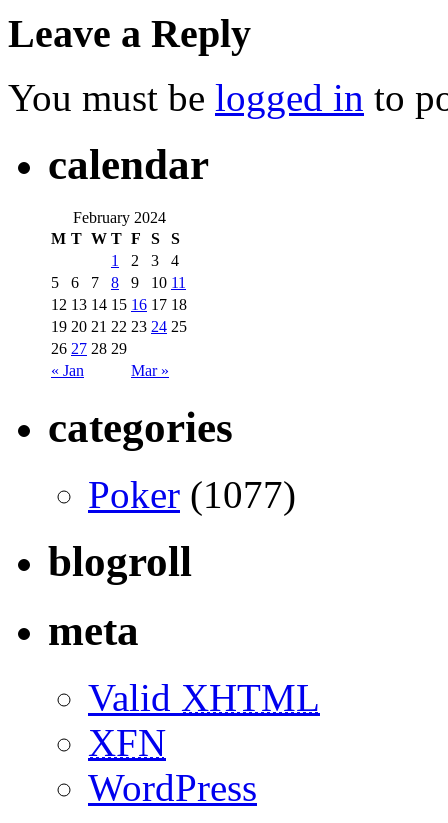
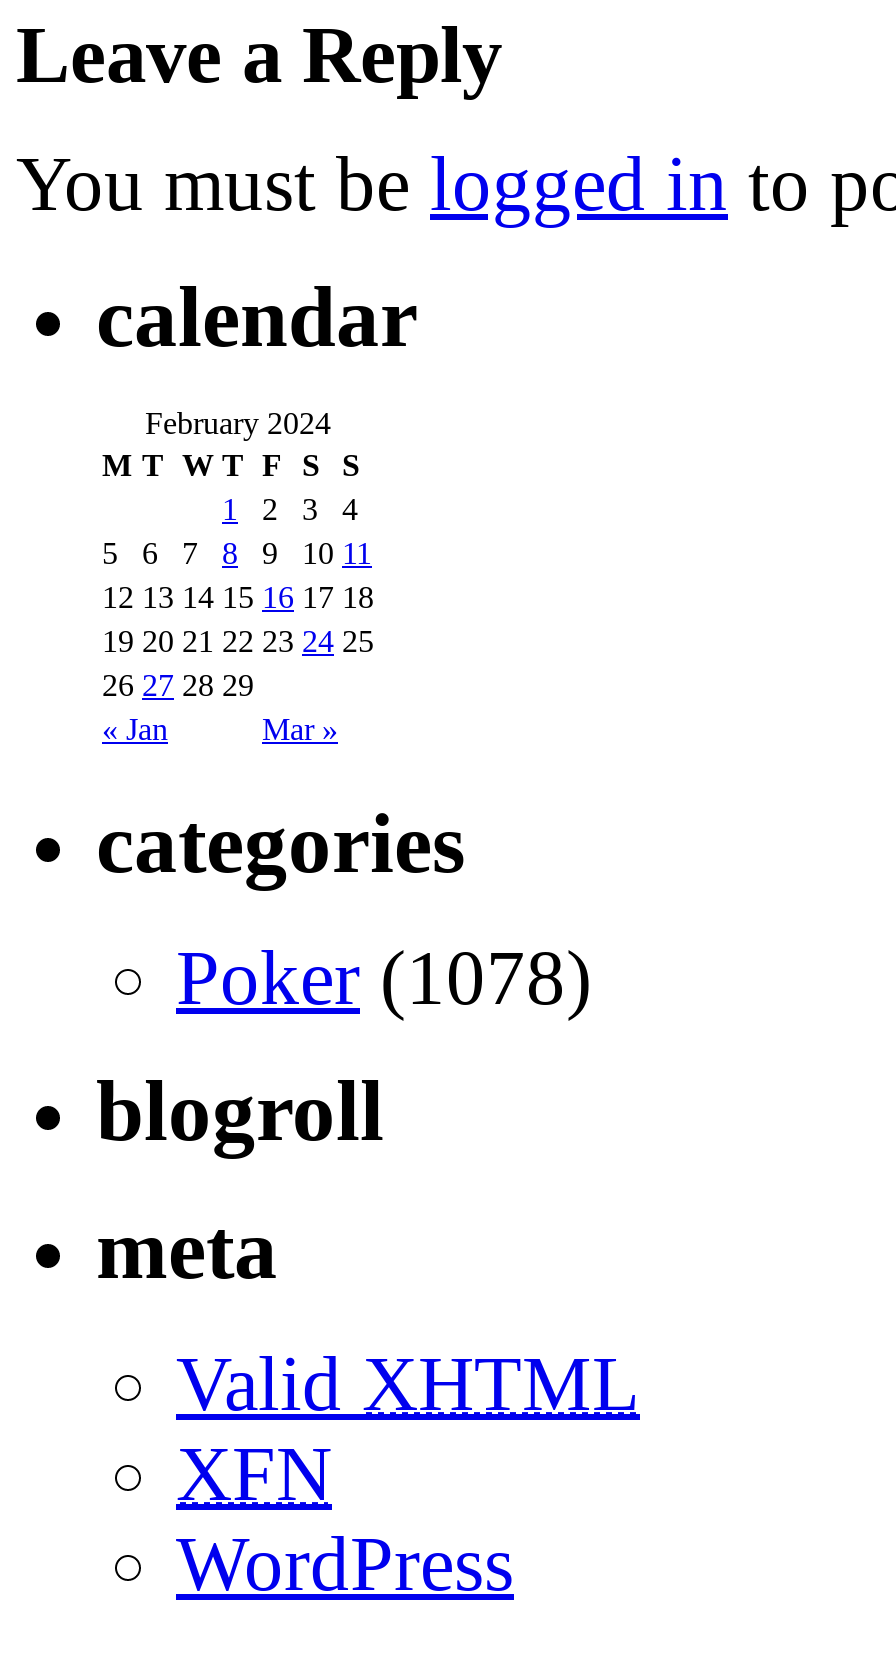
- Poker (1077)
+ Poker (1078)
